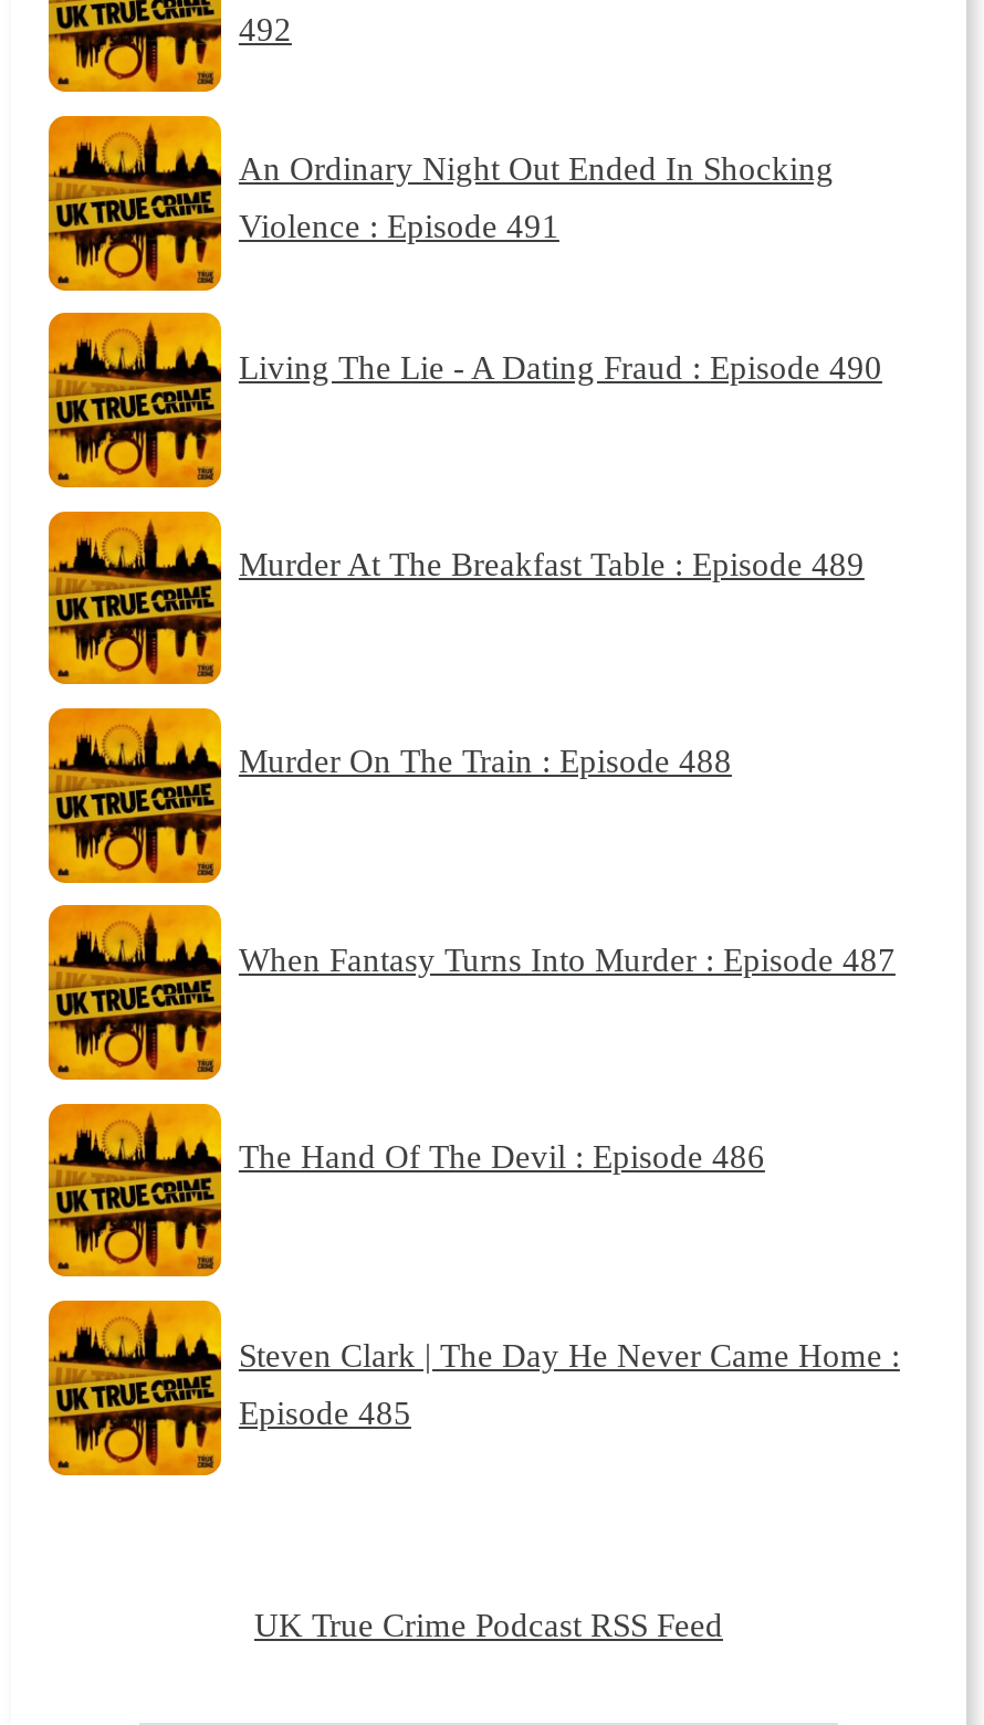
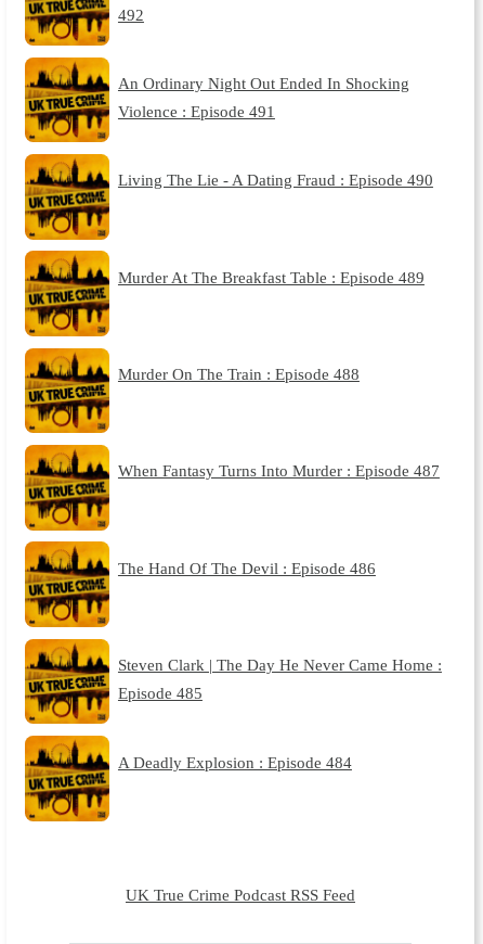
+ A Deadly Explosion : Episode 484
